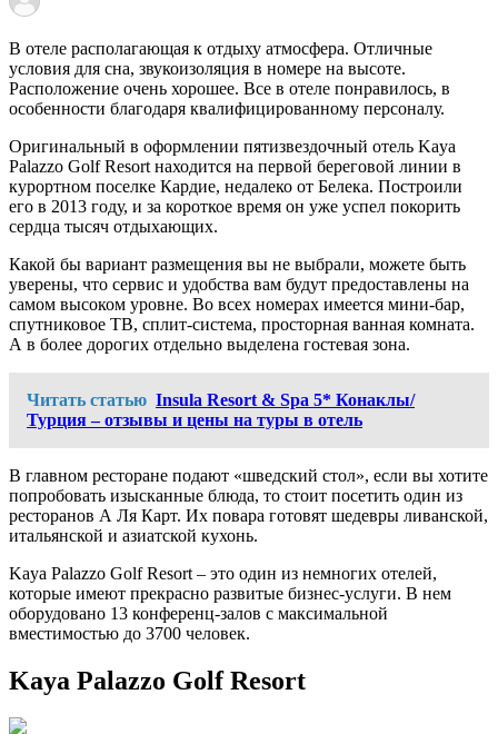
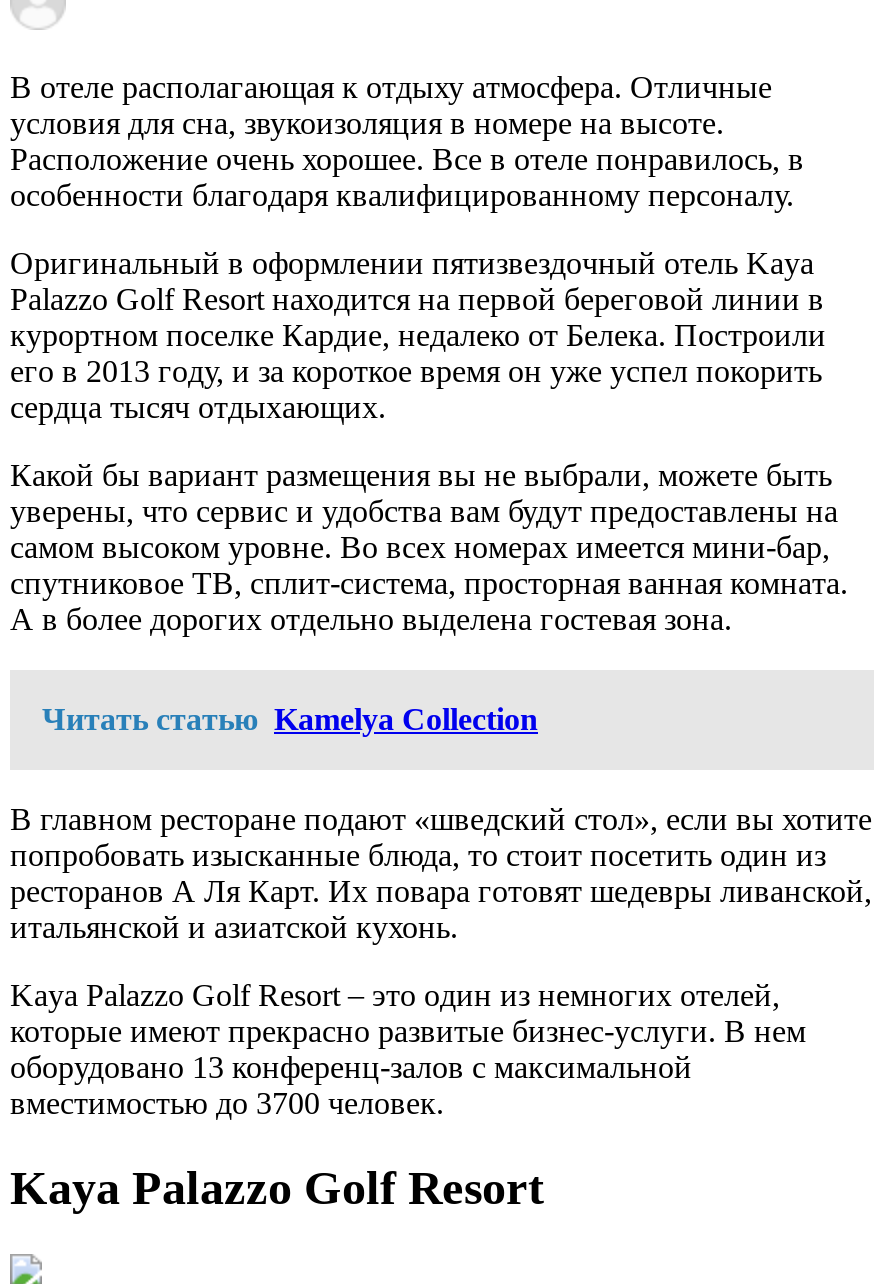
- Читать статью Insula Resort & Spa 5* Конаклы/
- Турция – отзывы и цены на туры в отель
+ Читать статью Kamelya Collection
